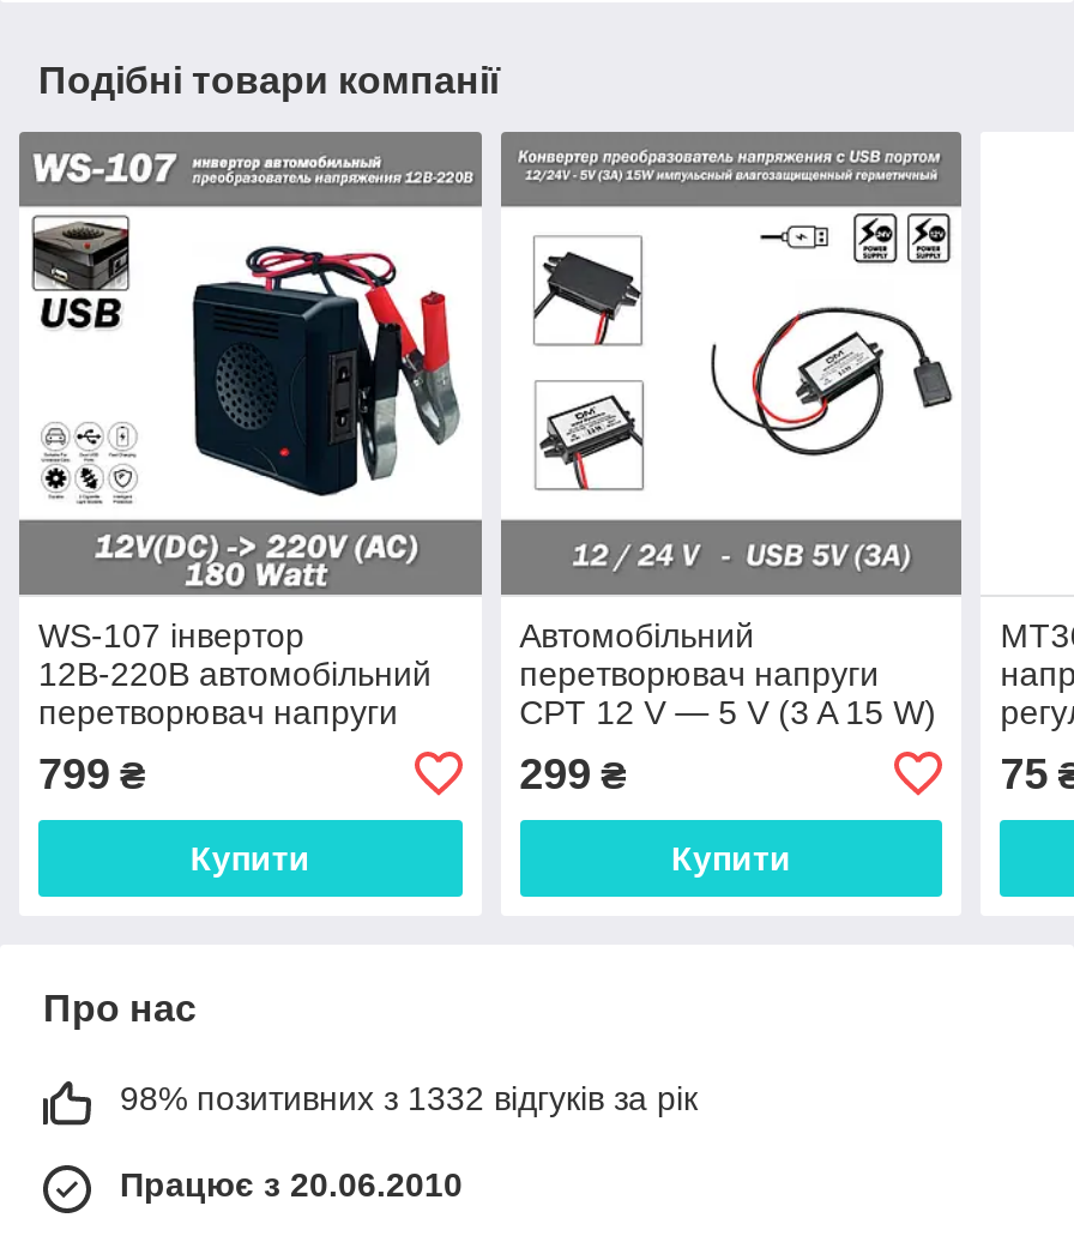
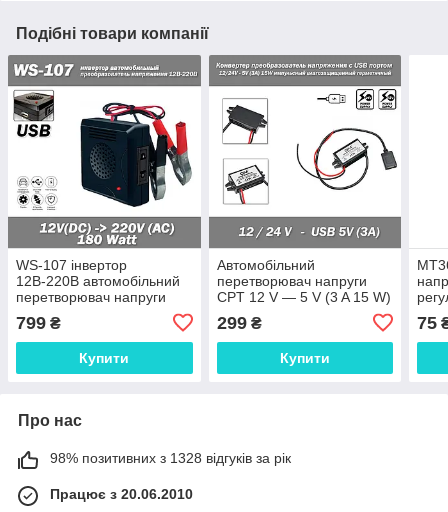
- 98% позитивних з 1332 відгуків за рік
+ 98% позитивних з 1328 відгуків за рік
